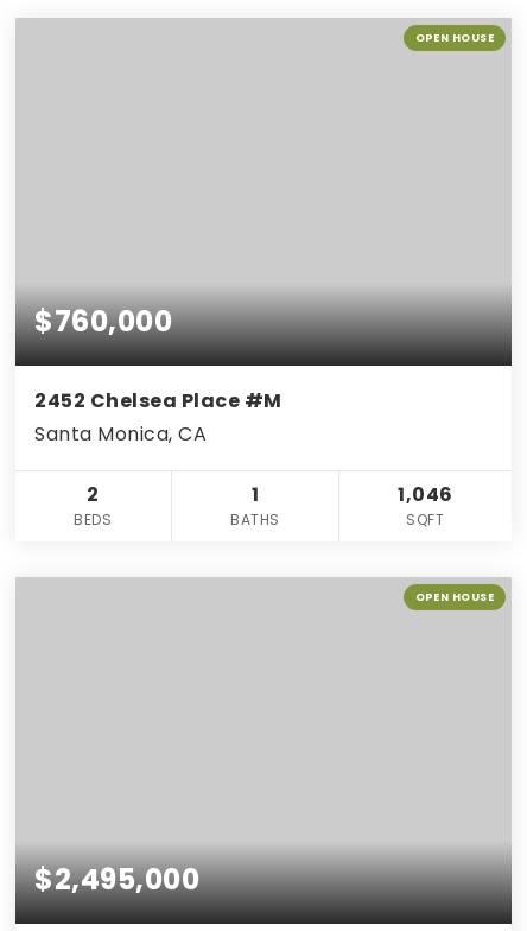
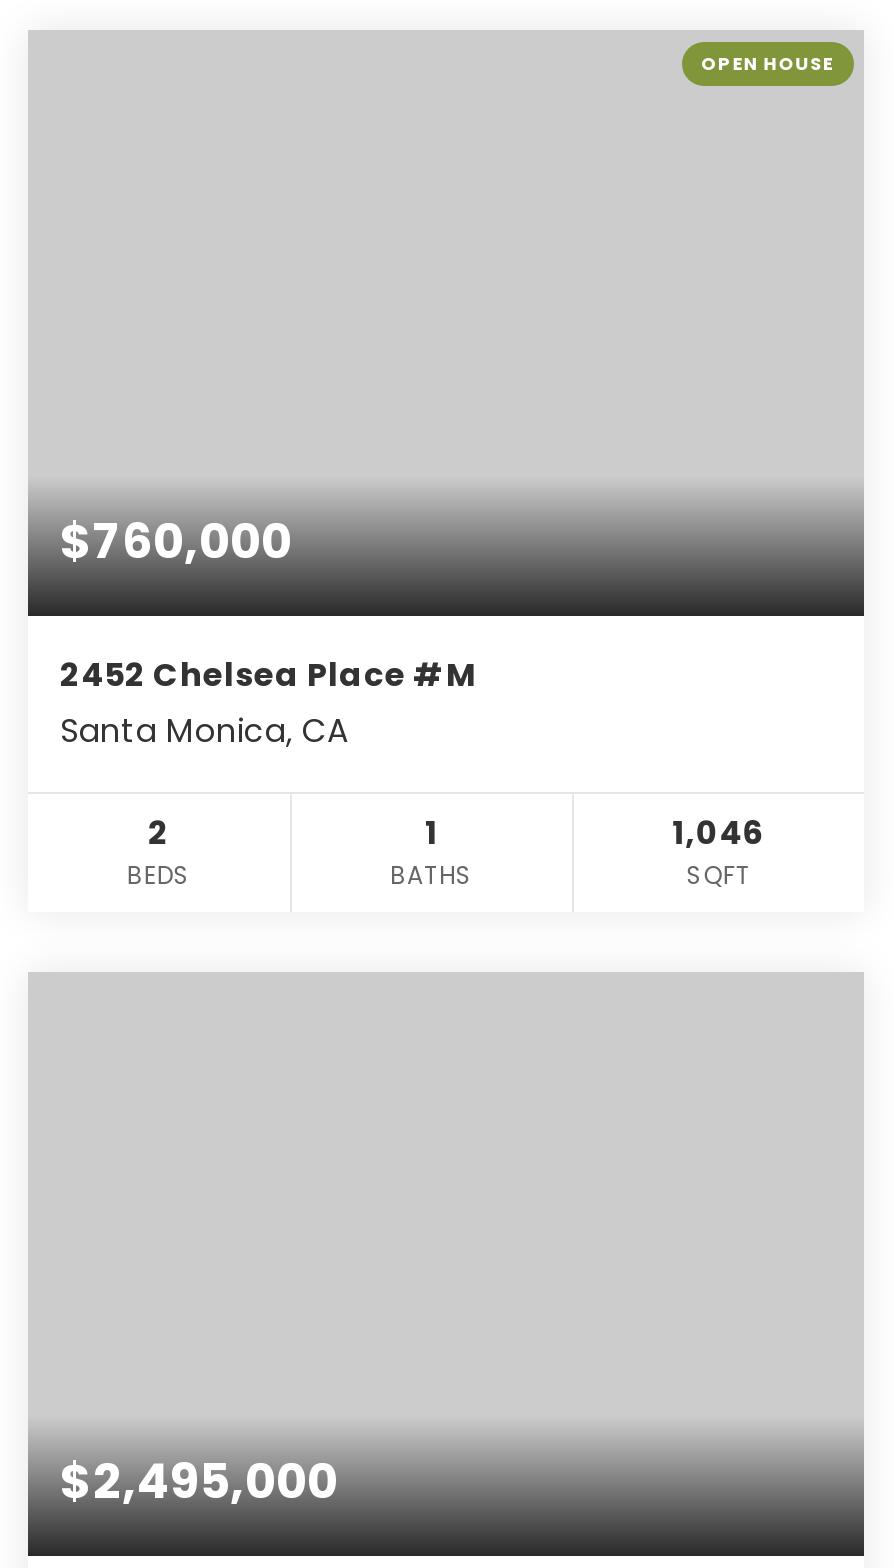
- OPEN HOUSE
